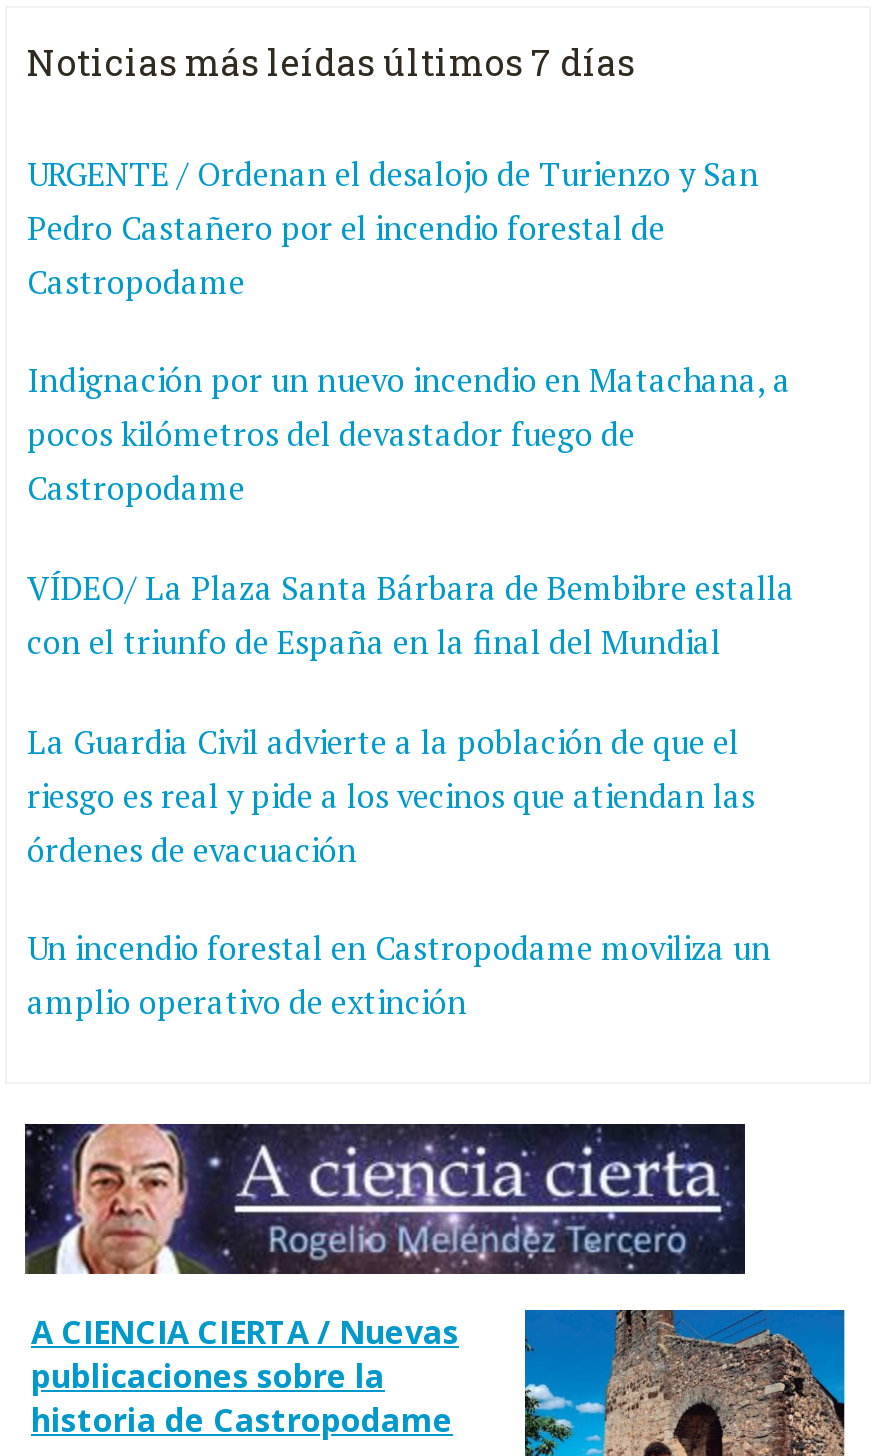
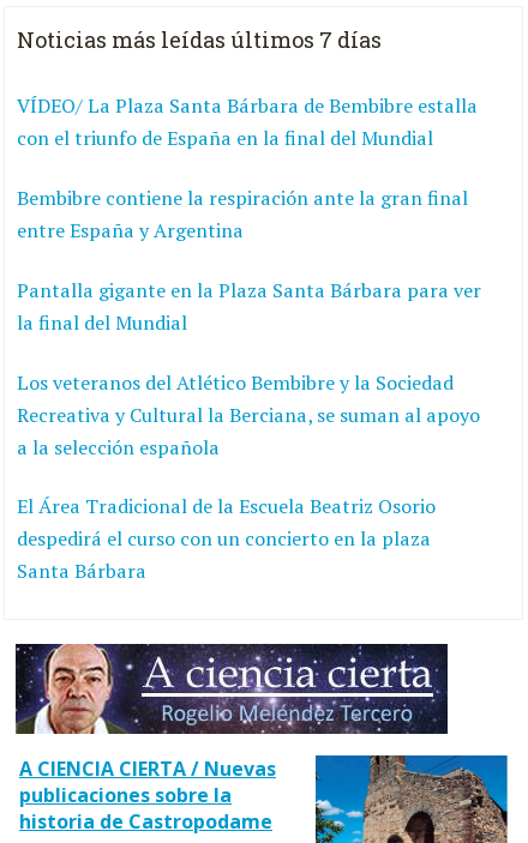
- URGENTE / Ordenan el desalojo de Turienzo y San
- Pedro Castañero por el incendio forestal de
- Castropodame
- Indignación por un nuevo incendio en Matachana, a
- pocos kilómetros del devastador fuego de
- Castropodame

moved up: VÍDEO/ La Plaza Santa Bárbara de Bembibre estalla | con el triunfo de España en la final del Mundial

- La Guardia Civil advierte a la población de que el
- riesgo es real y pide a los vecinos que atiendan las
- órdenes de evacuación
- Un incendio forestal en Castropodame moviliza un
- amplio operativo de extinción
+ Bembibre contiene la respiración ante la gran final
+ entre España y Argentina
+ Pantalla gigante en la Plaza Santa Bárbara para ver
+ la final del Mundial
+ Los veteranos del Atlético Bembibre y la Sociedad
+ Recreativa y Cultural la Berciana, se suman al apoyo
+ a la selección española
+ El Área Tradicional de la Escuela Beatriz Osorio
+ despedirá el curso con un concierto en la plaza
+ Santa Bárbara
